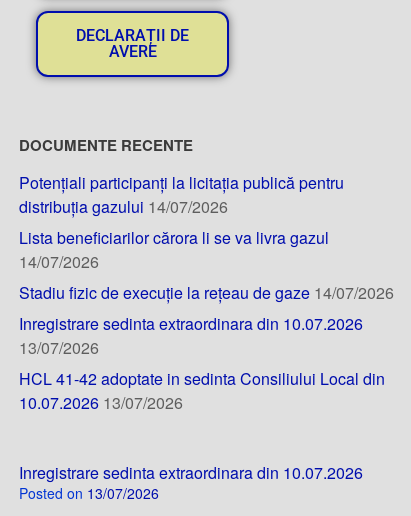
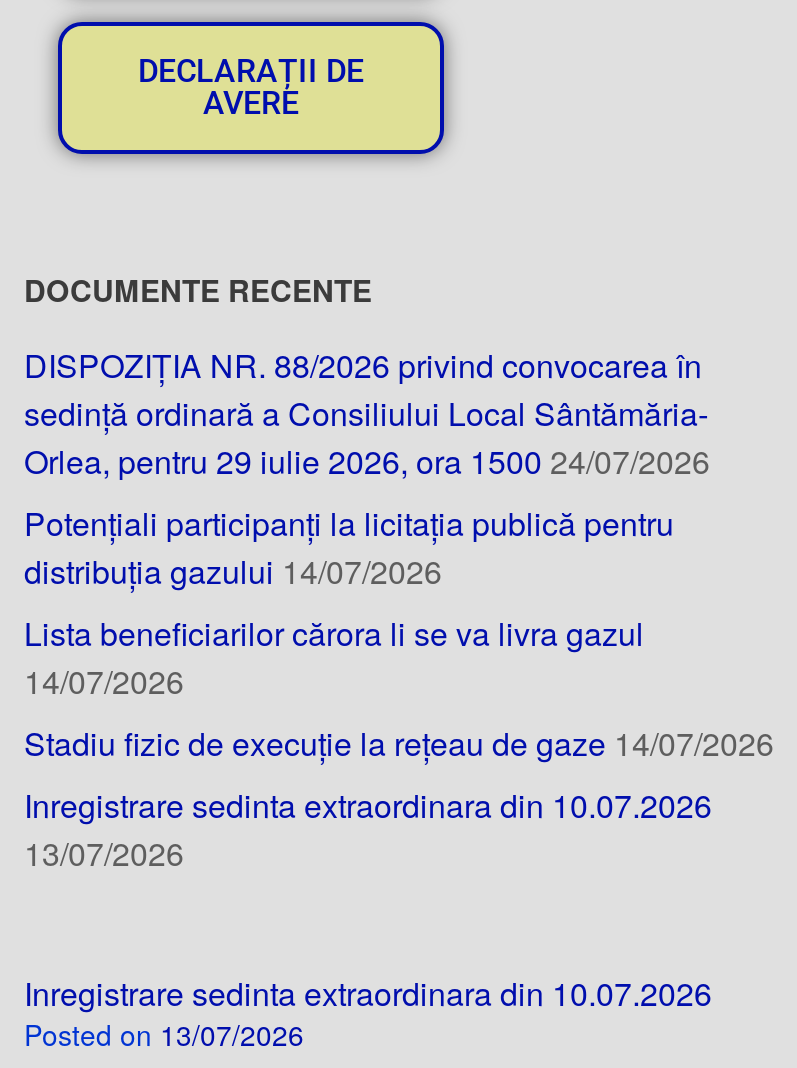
+ DISPOZIȚIA NR. 88/2026 privind convocarea în
+ sedință ordinară a Consiliului Local Sântămăria-
+ Orlea, pentru 29 iulie 2026, ora 1500 24/07/2026

moved down: Potențiali participanți la licitația publică pentru | distribuția gazului 14/07/2026 | Lista beneficiarilor cărora li se va livra gazul | 14/07/2026 | Stadiu fizic de execuție la rețeau de gaze 14/07/2026 | Inregistrare sedinta extraordinara din 10.07.2026 | 13/07/2026

- HCL 41-42 adoptate in sedinta Consiliului Local din
- 10.07.2026 13/07/2026
